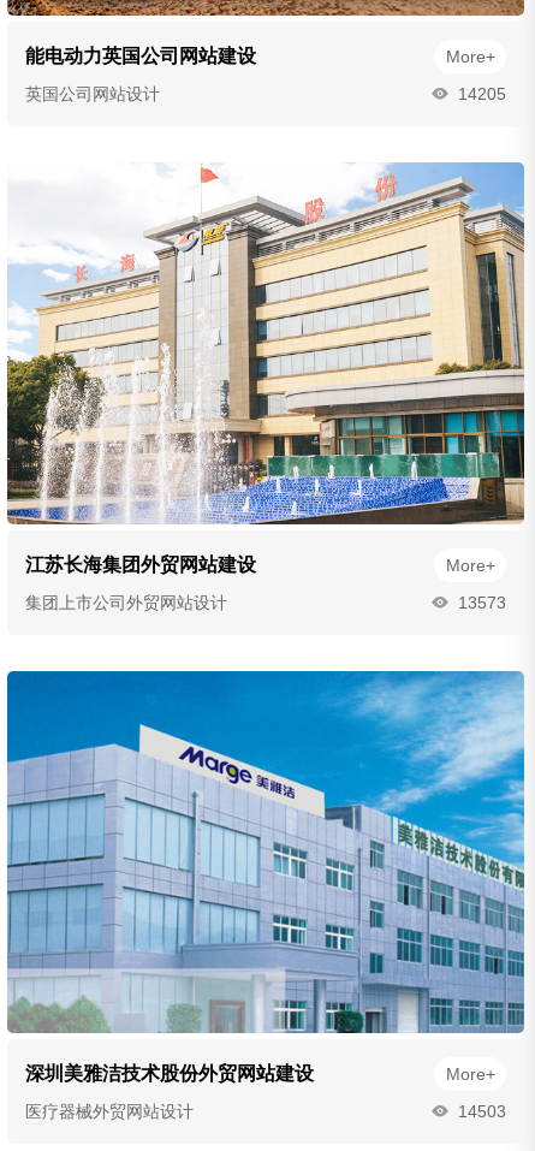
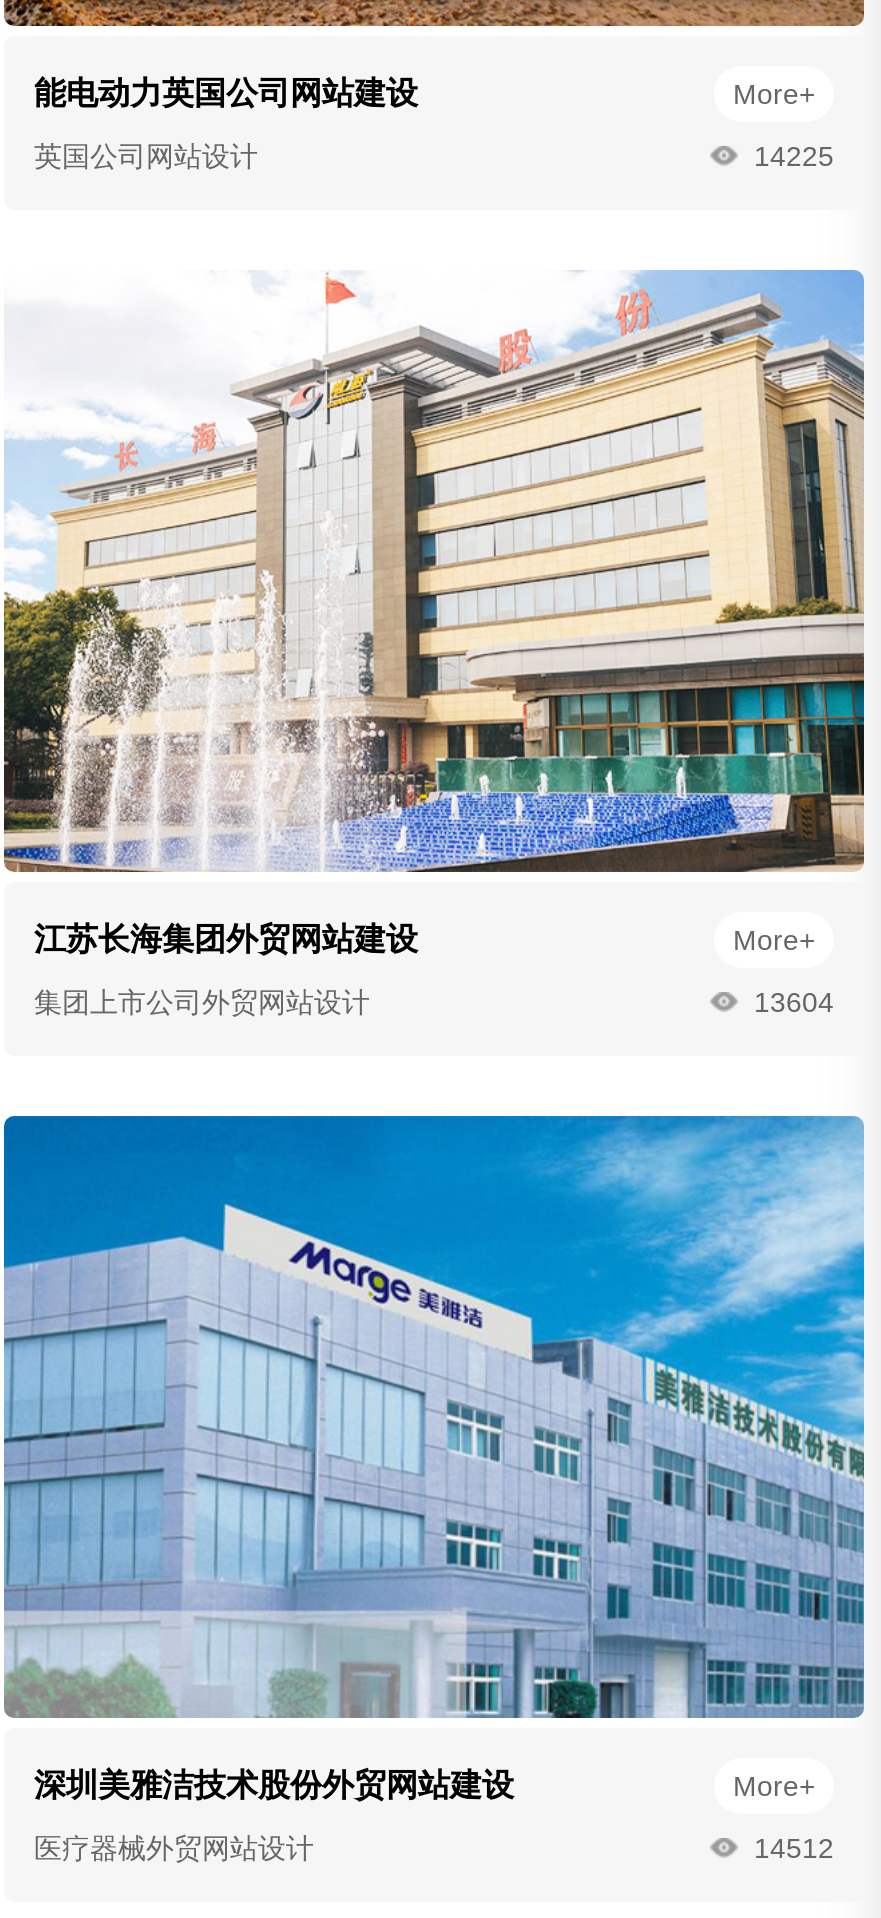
- 14205
+ 14225

- 13573
+ 13604

- 14503
+ 14512
